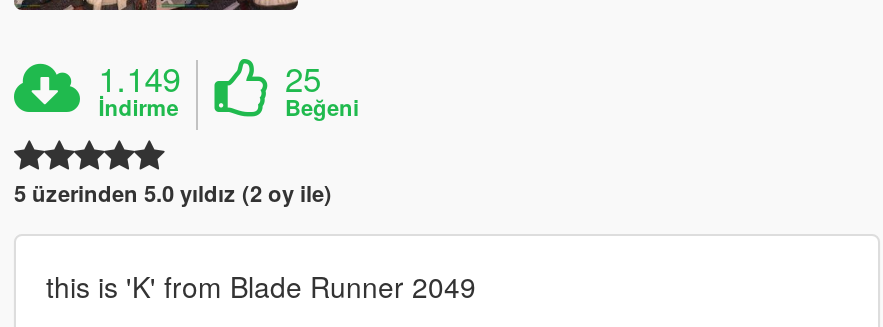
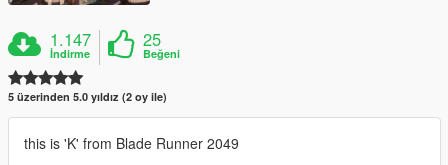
- 1.149
+ 1.147
